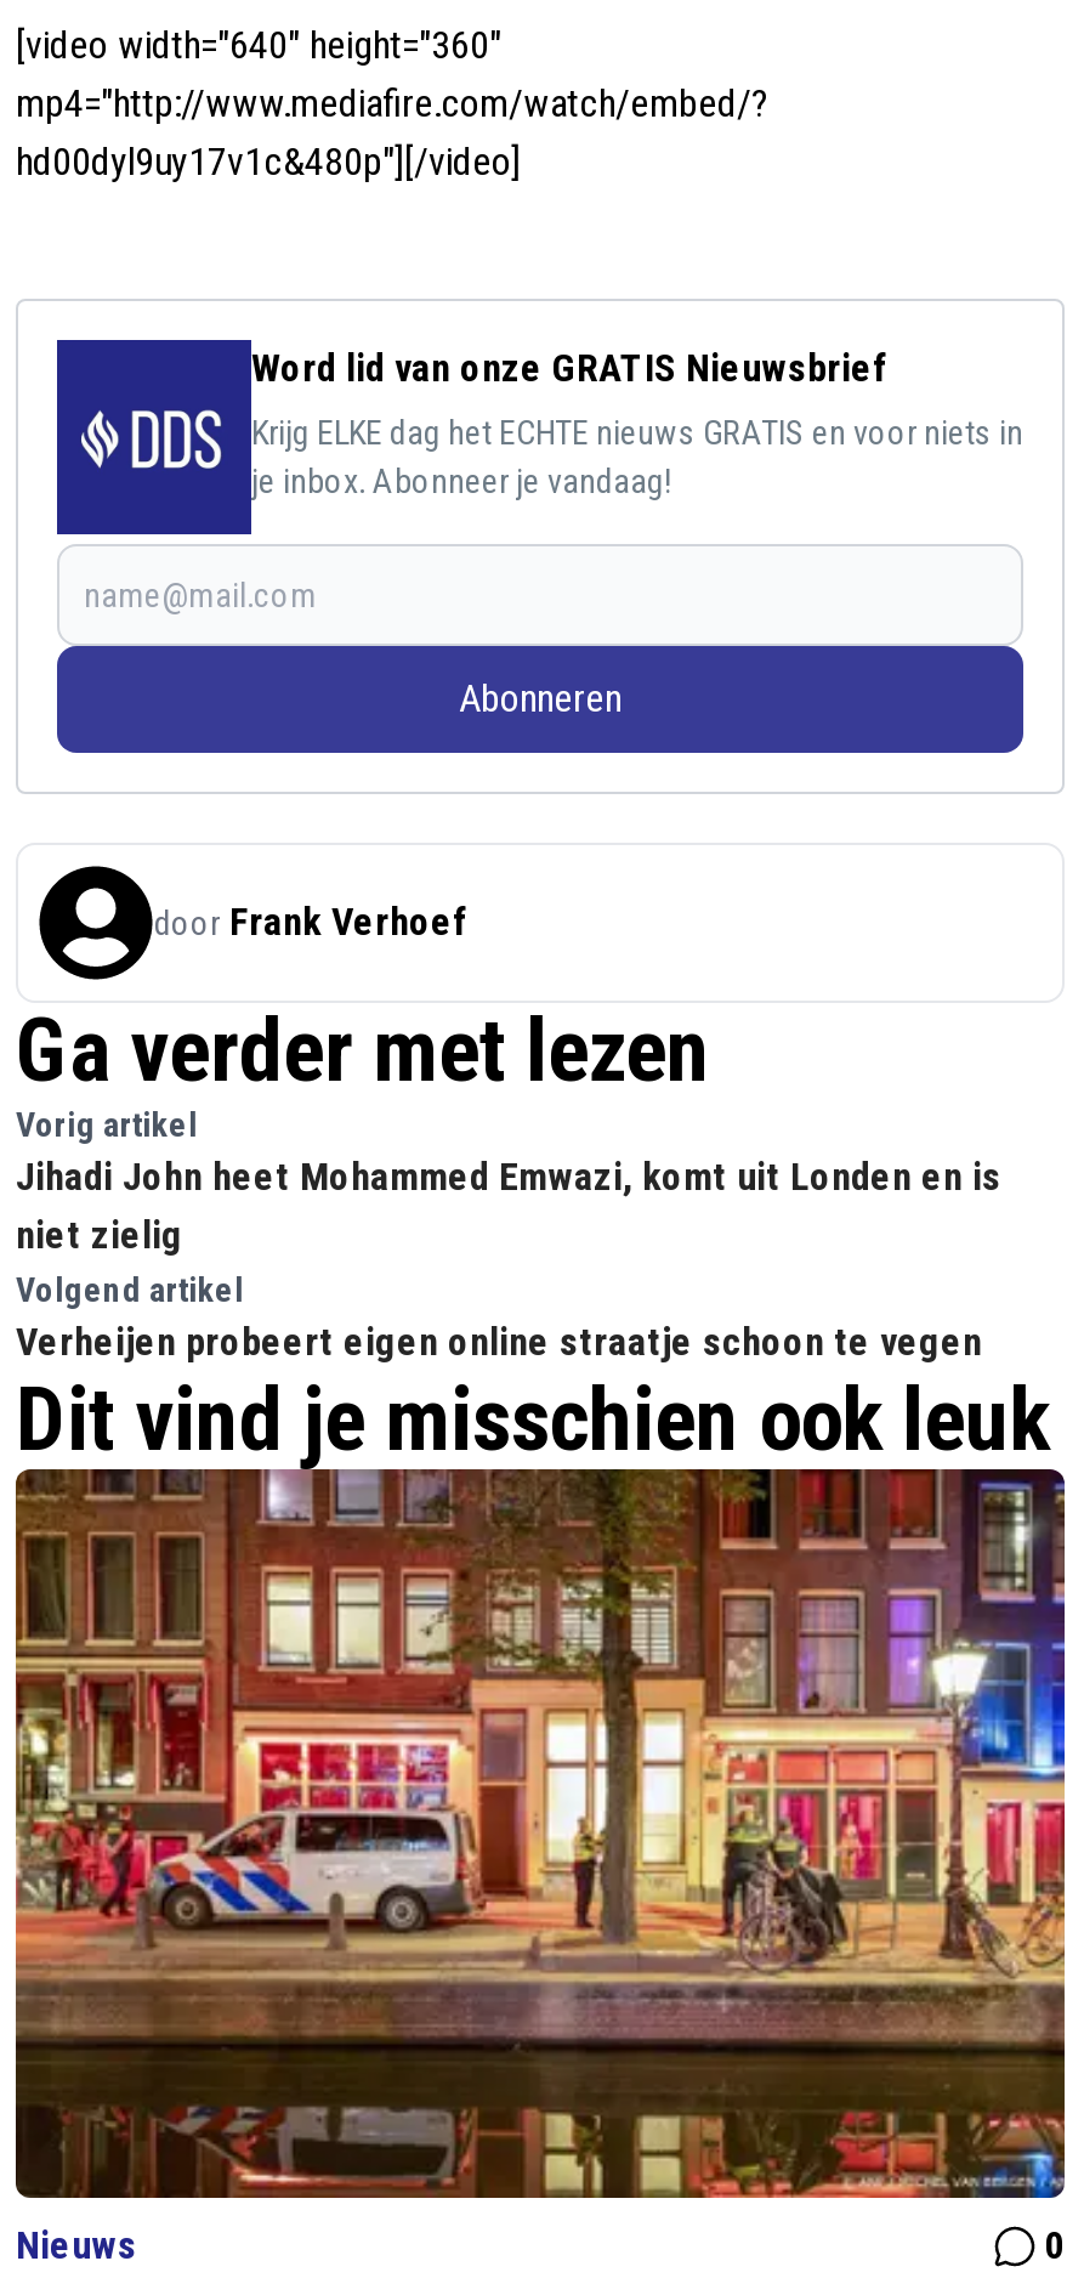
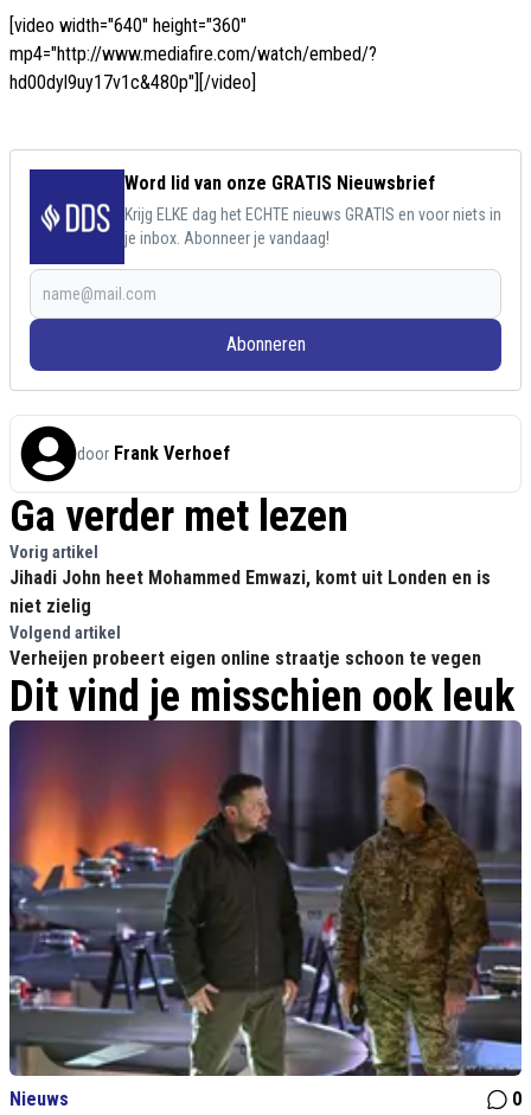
- [image]
+ [image]
